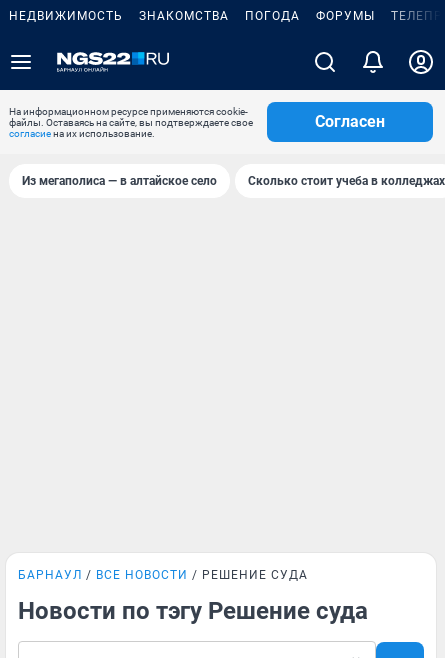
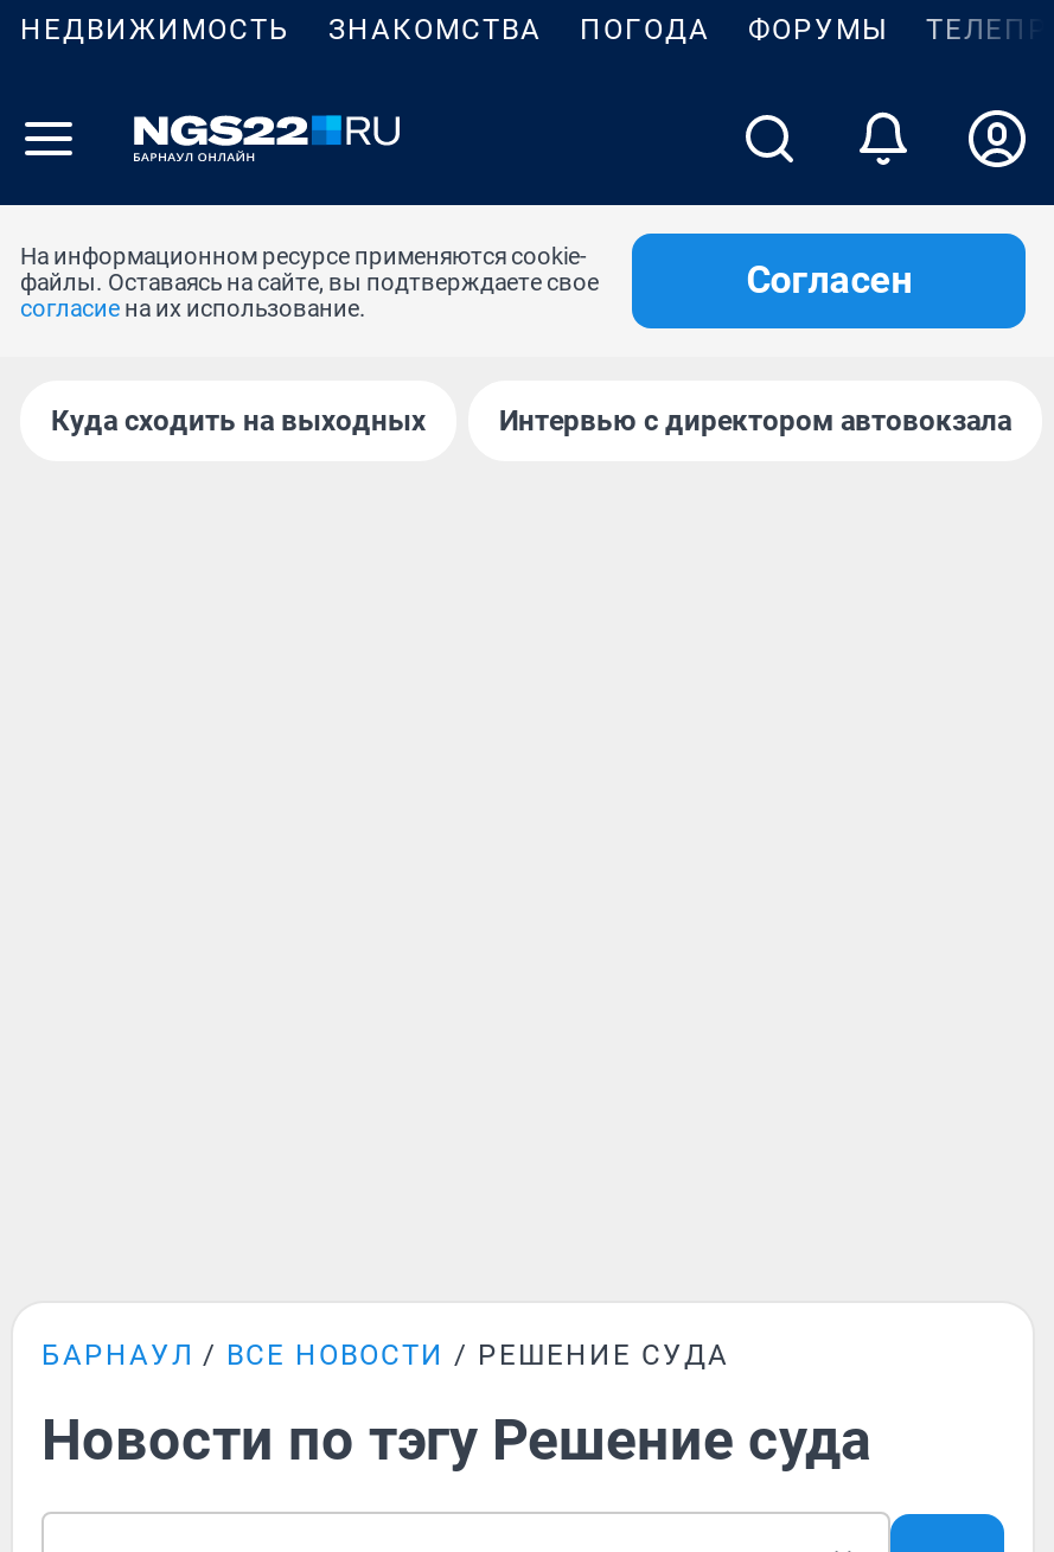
- Из мегаполиса — в алтайское село
- Сколько стоит учеба в колледжах
+ Куда сходить на выходных
+ Интервью с директором автовокзала
